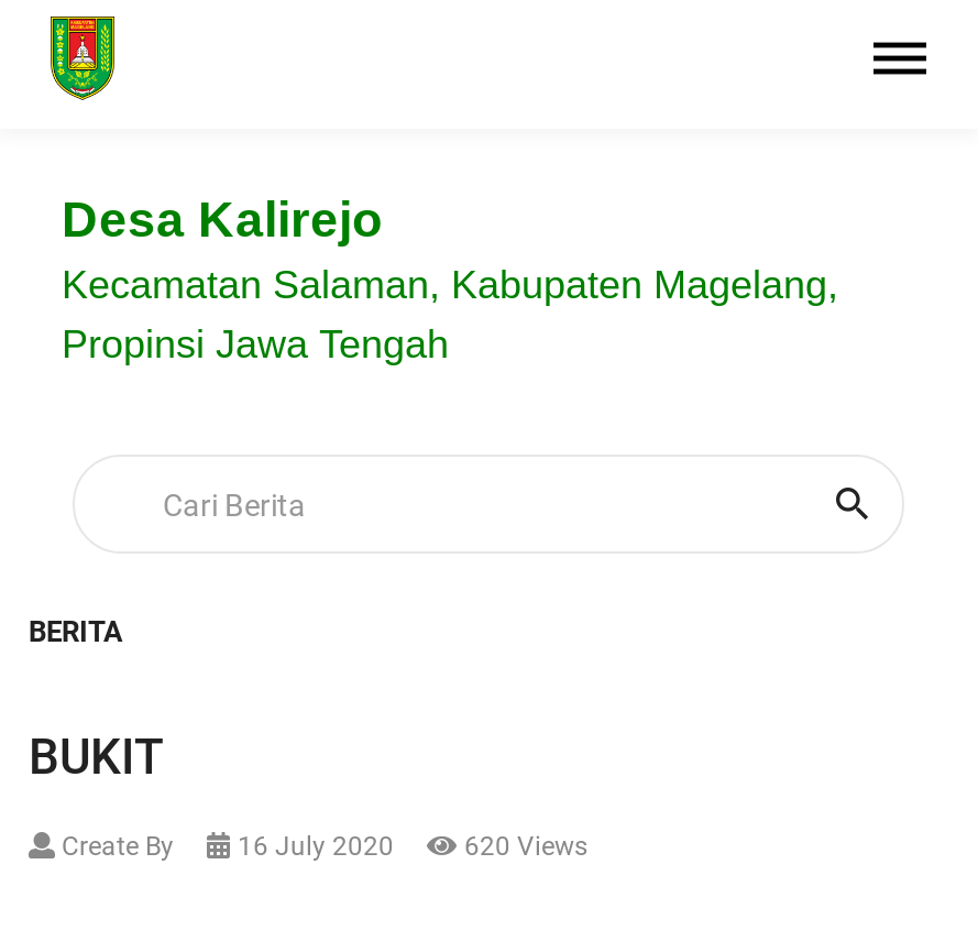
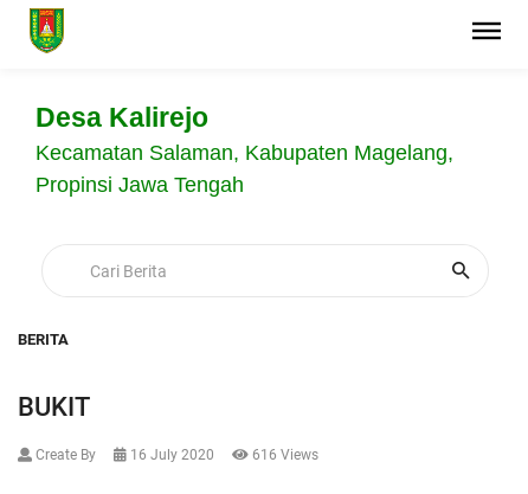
- 620 Views
+ 616 Views
